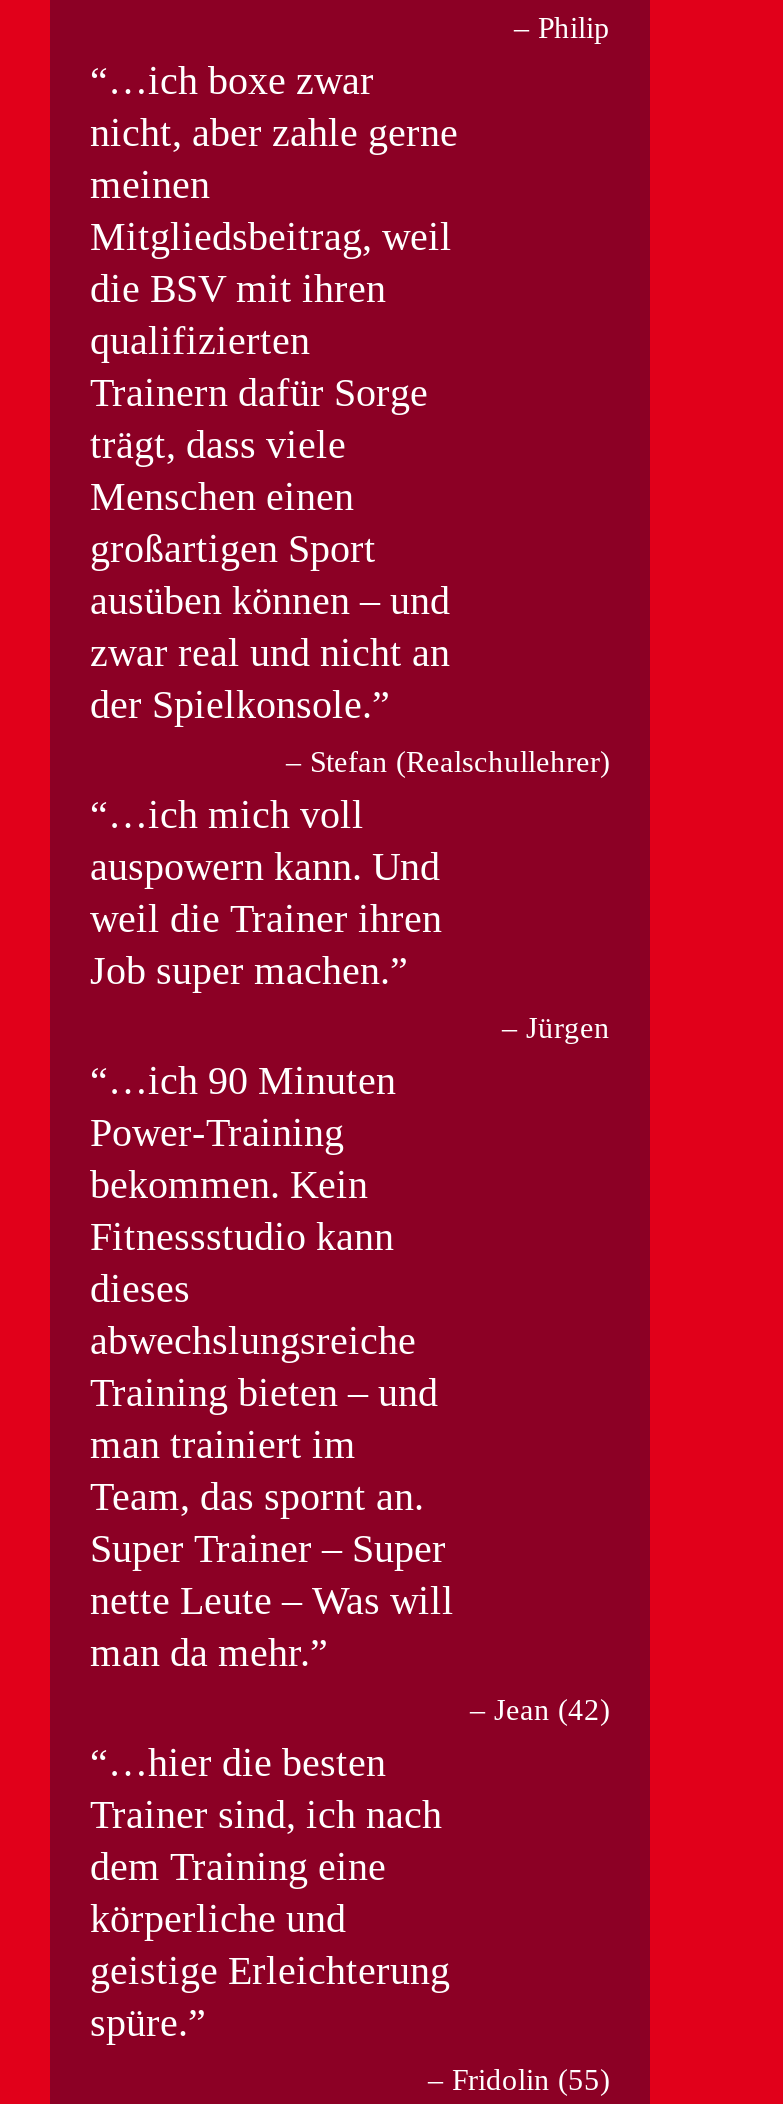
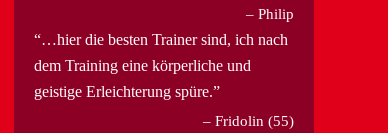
- …ich boxe zwar
- nicht, aber zahle gerne
- meinen
- Mitgliedsbeitrag, weil
- die BSV mit ihren
- qualifizierten
- Trainern dafür Sorge
- trägt, dass viele
- Menschen einen
- großartigen Sport
- ausüben können – und
- zwar real und nicht an
- der Spielkonsole.
- Stefan (Realschullehrer)
- …ich mich voll
- auspowern kann. Und
- weil die Trainer ihren
- Job super machen.
- Jürgen
- …ich 90 Minuten
- Power-Training
- bekommen. Kein
- Fitnessstudio kann
- dieses
- abwechslungsreiche
- Training bieten – und
- man trainiert im
- Team, das spornt an.
- Super Trainer – Super
- nette Leute – Was will
- man da mehr.
- Jean (42)
- …hier die besten
- Trainer sind, ich nach
- dem Training eine
- körperliche und
- geistige Erleichterung
- spüre.
+ …hier die besten Trainer sind, ich nach
+ dem Training eine körperliche und
+ geistige Erleichterung spüre.
